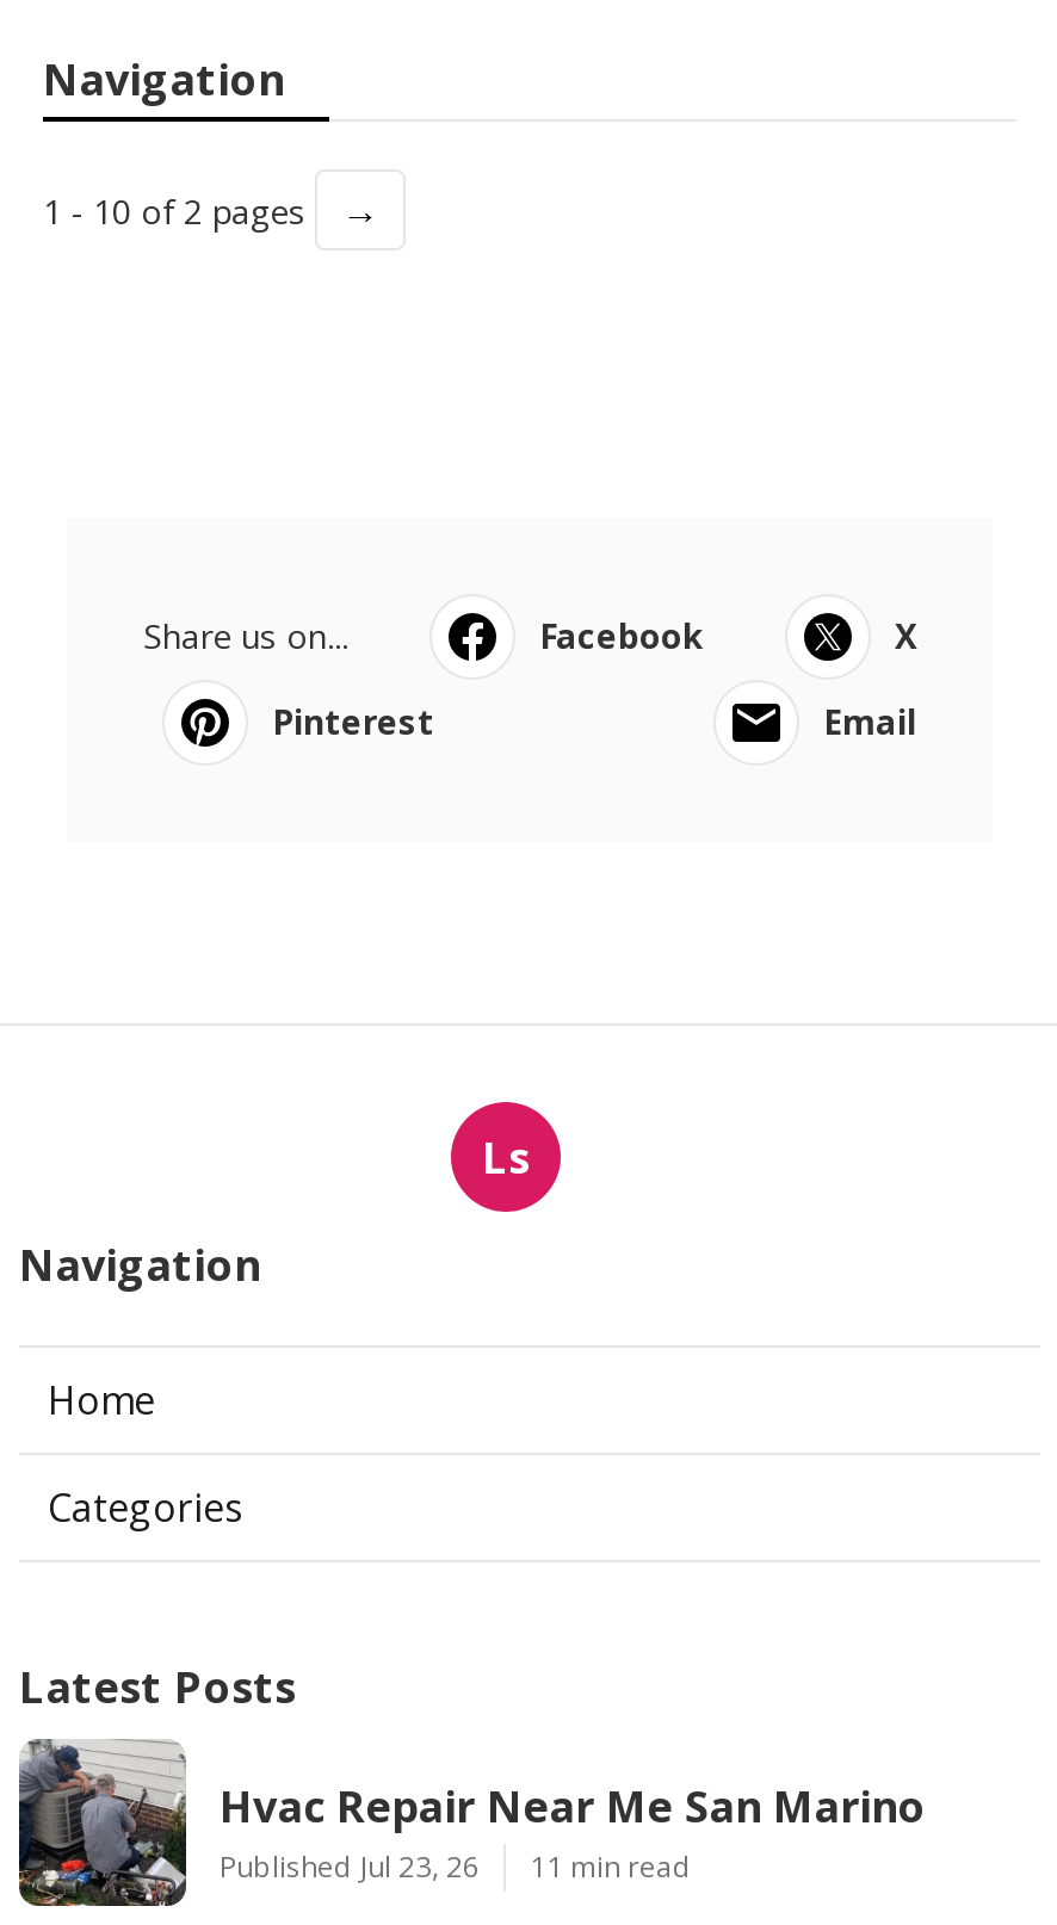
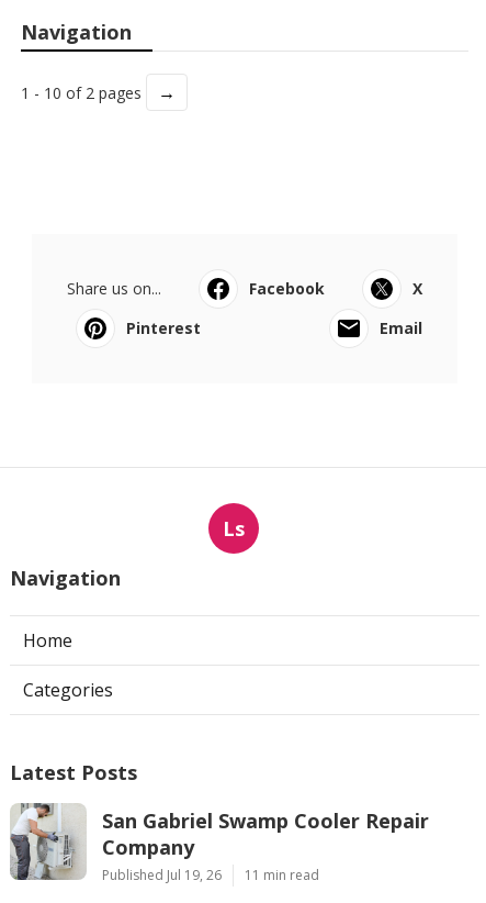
- [image]
- Hvac Repair Near Me San Marino
- Published Jul 23, 26
+ [image]
+ San Gabriel Swamp Cooler Repair
+ Company
+ Published Jul 19, 26
